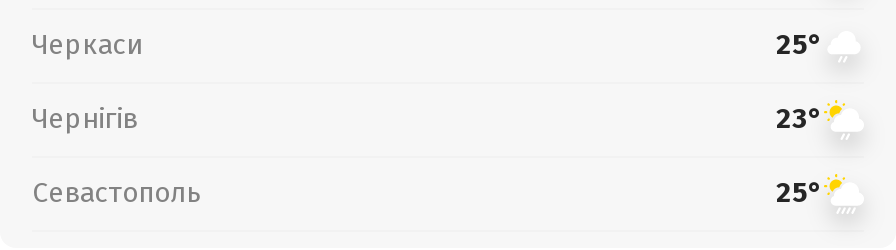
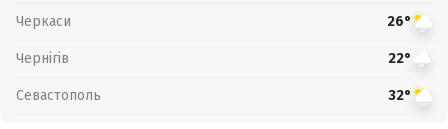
- 25°
+ 26°

- 23°
+ 22°

- 25°
+ 32°
